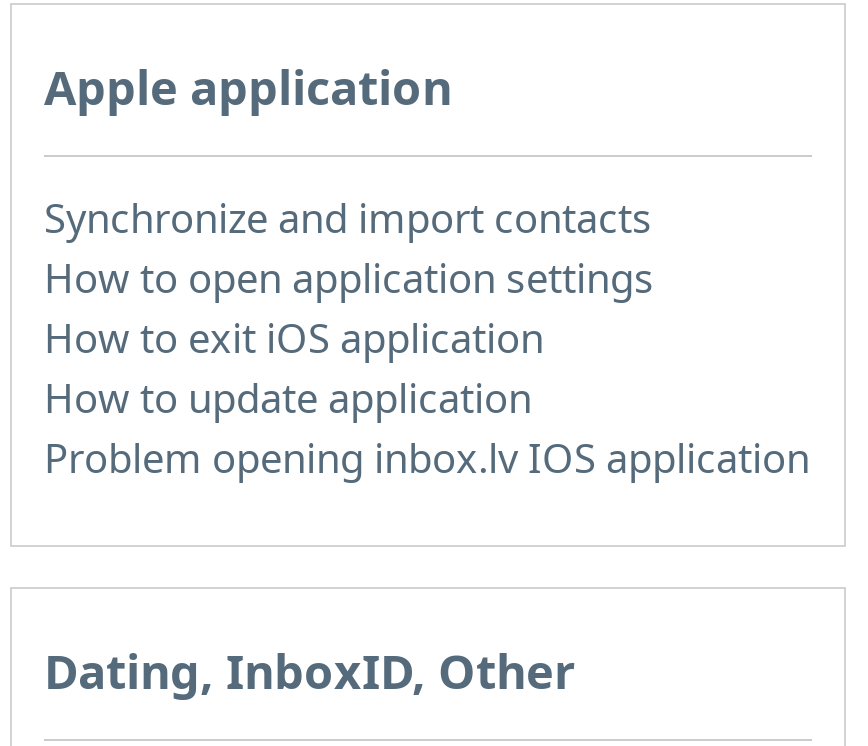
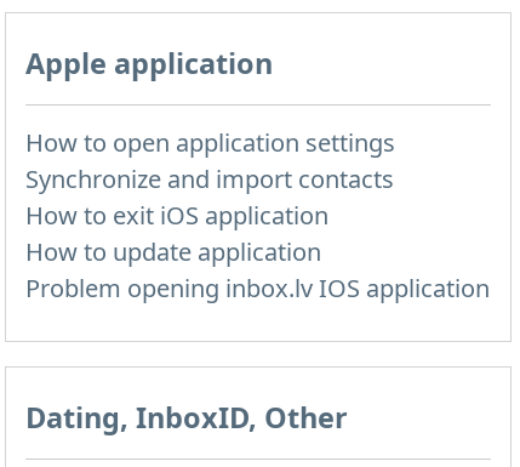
moved down: Synchronize and import contacts

moved up: How to open application settings
